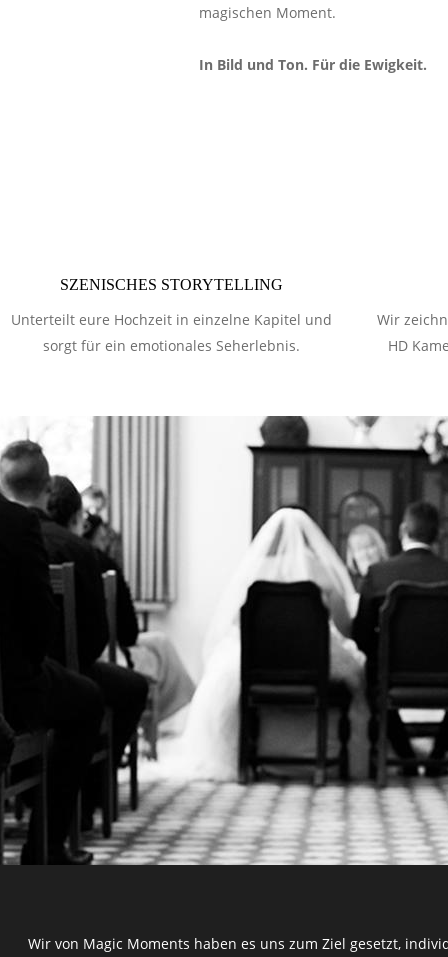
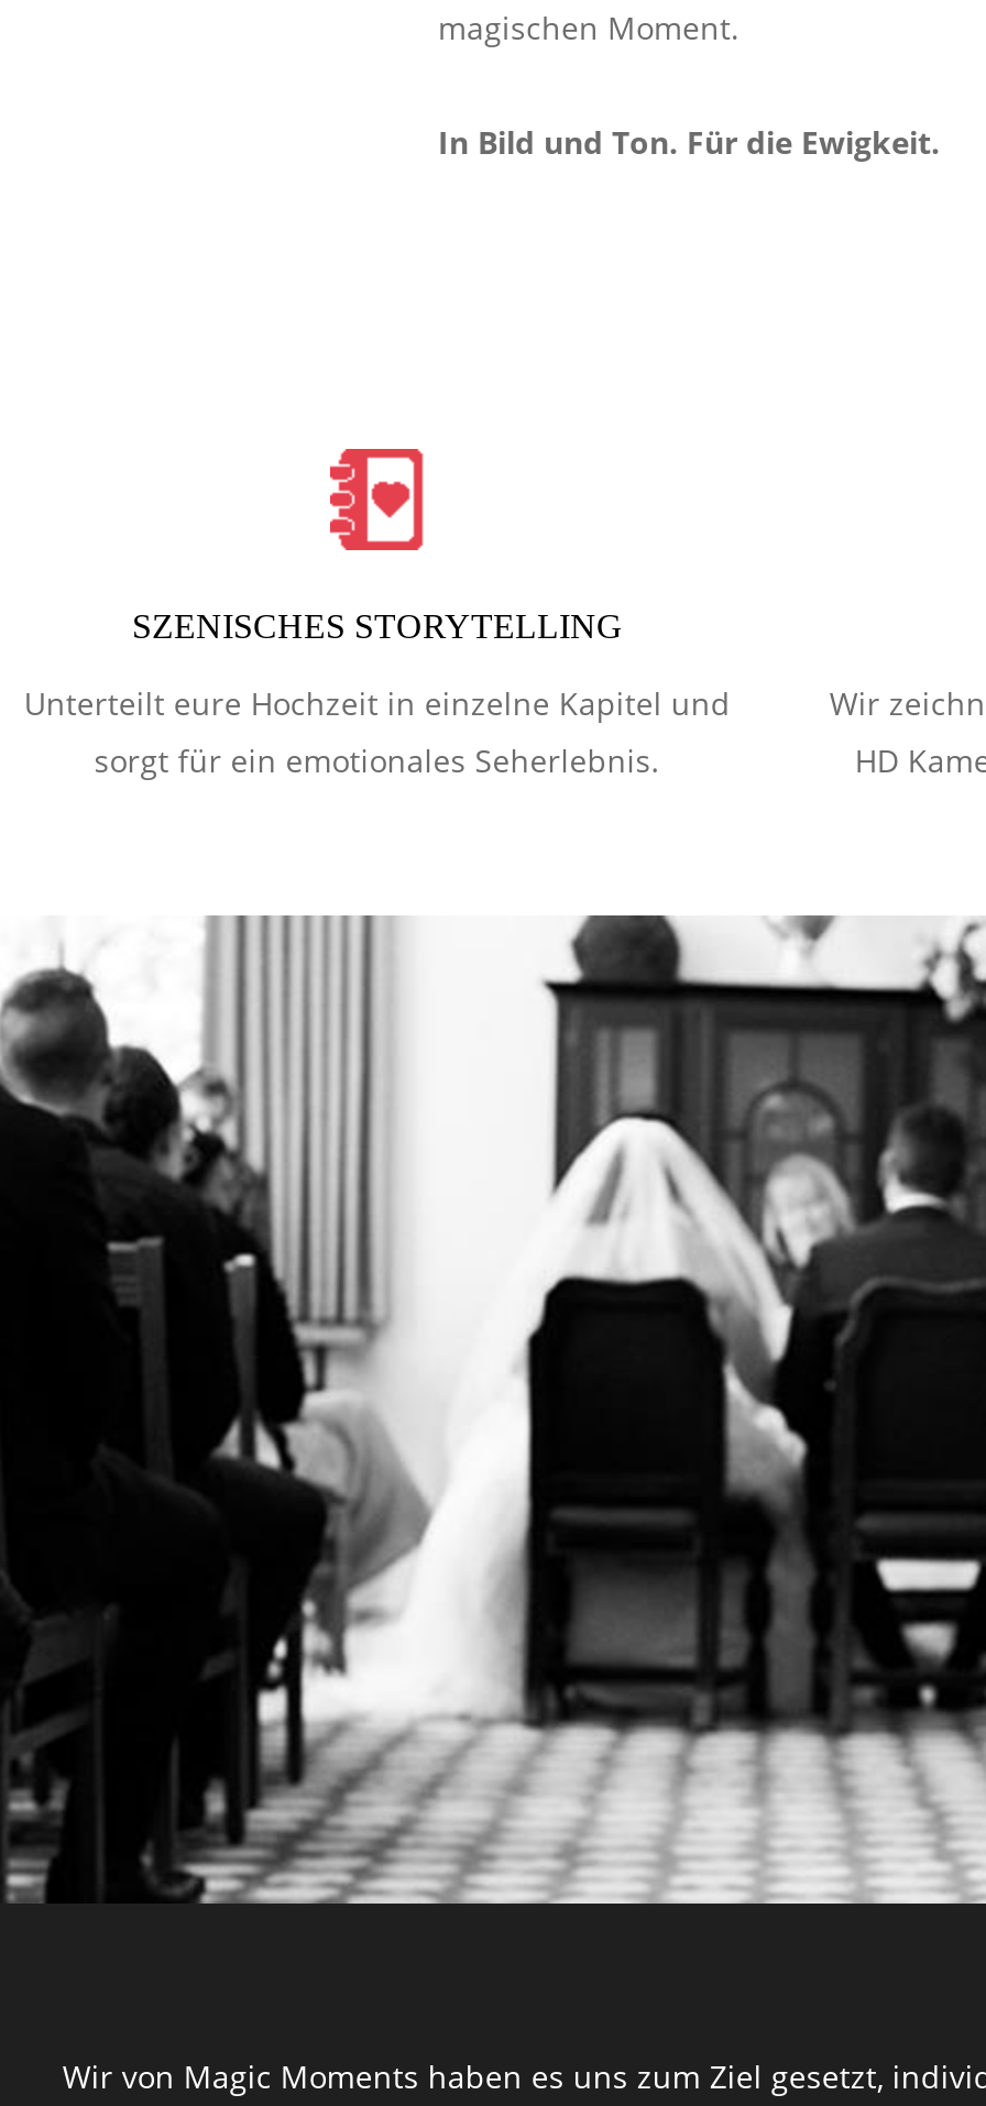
+ [image]
